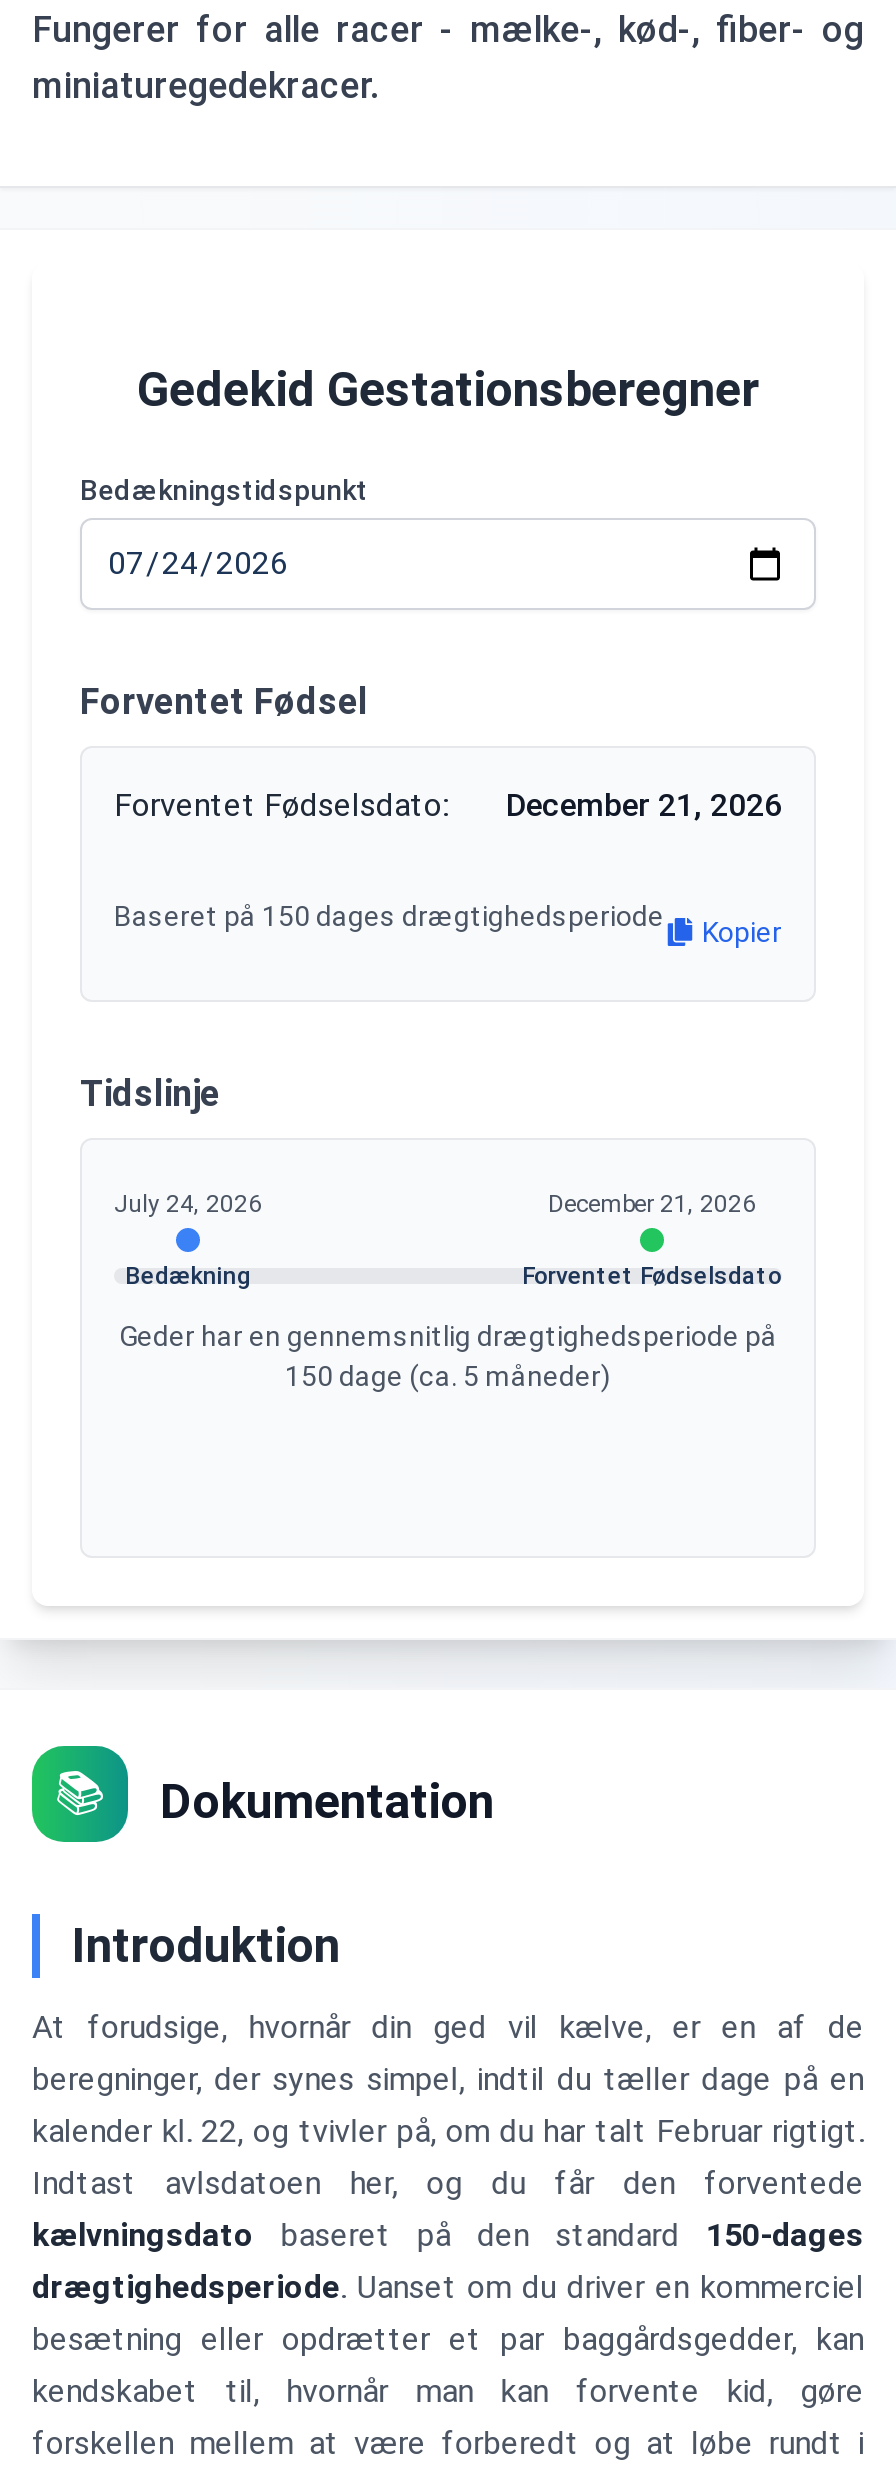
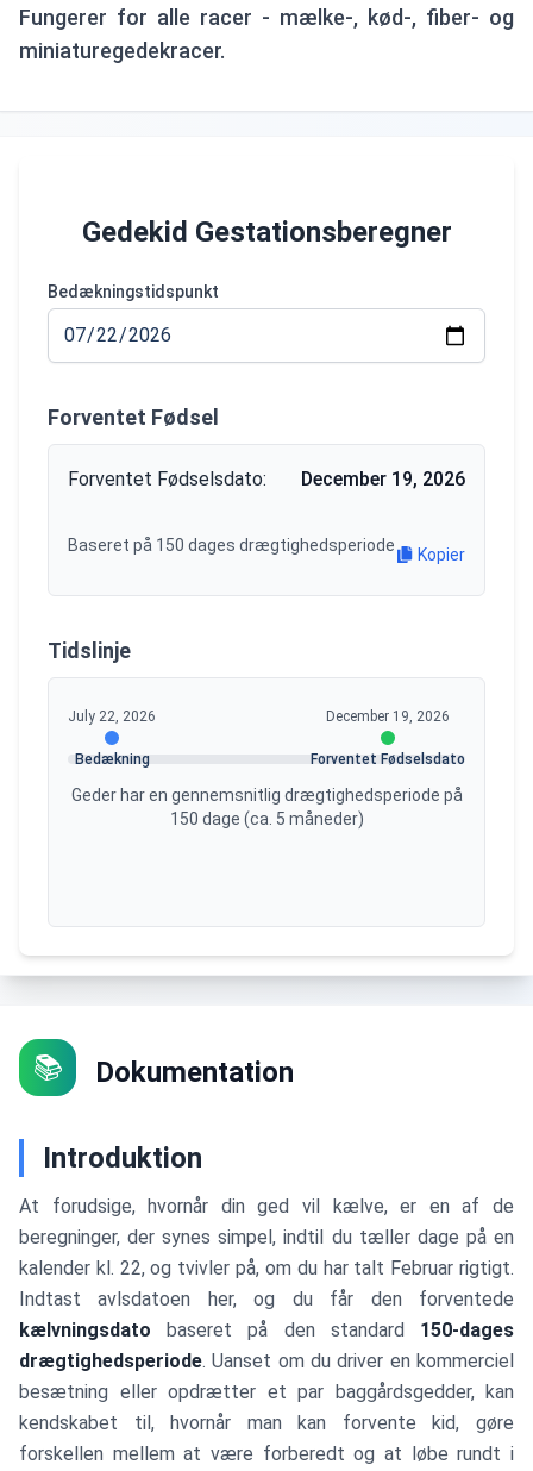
- Forventet Fødselsdato: December 21, 2026
+ Forventet Fødselsdato: December 19, 2026

- July 24, 2026
+ July 22, 2026

- December 21, 2026
+ December 19, 2026
